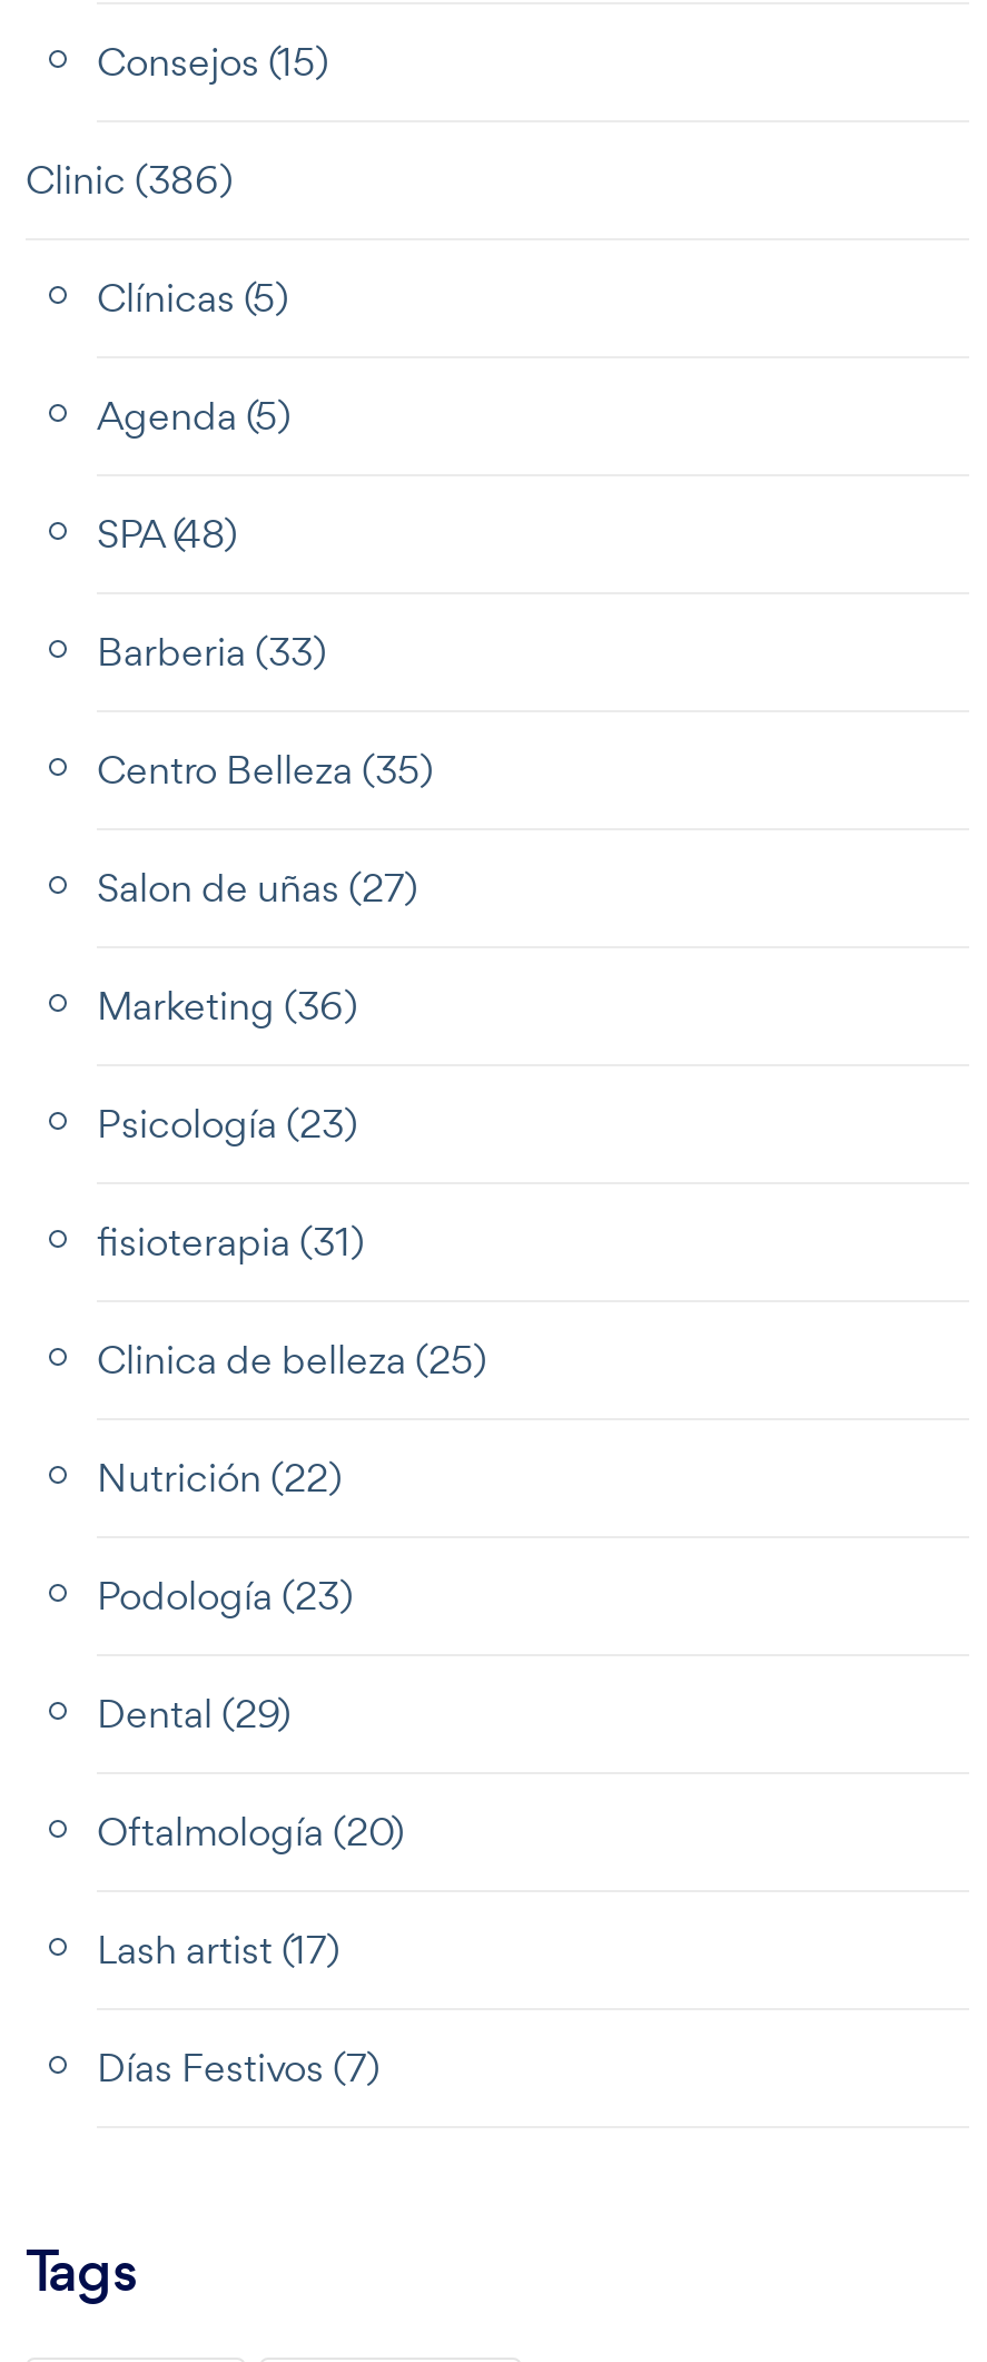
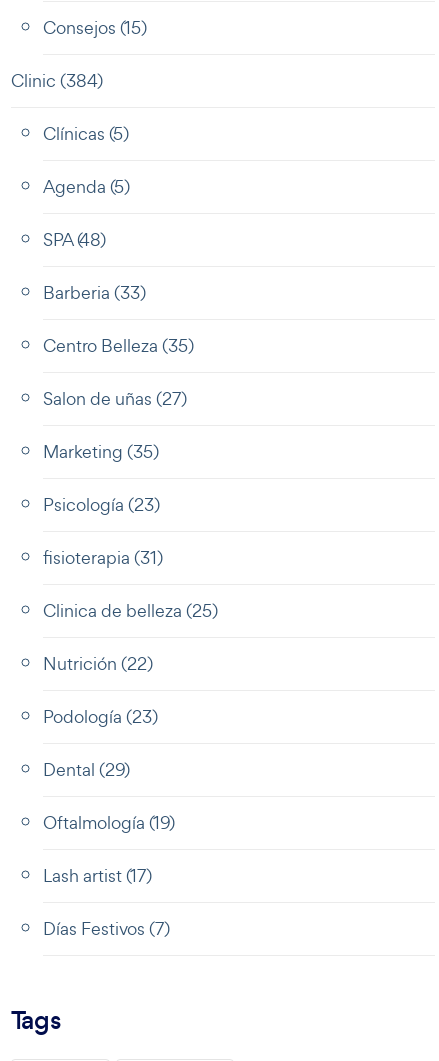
- Clinic (386)
+ Clinic (384)

- Marketing (36)
+ Marketing (35)

- Oftalmología (20)
+ Oftalmología (19)
